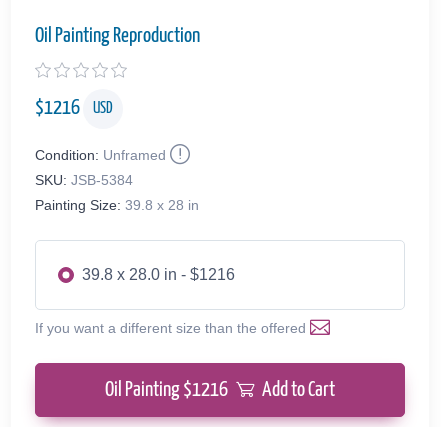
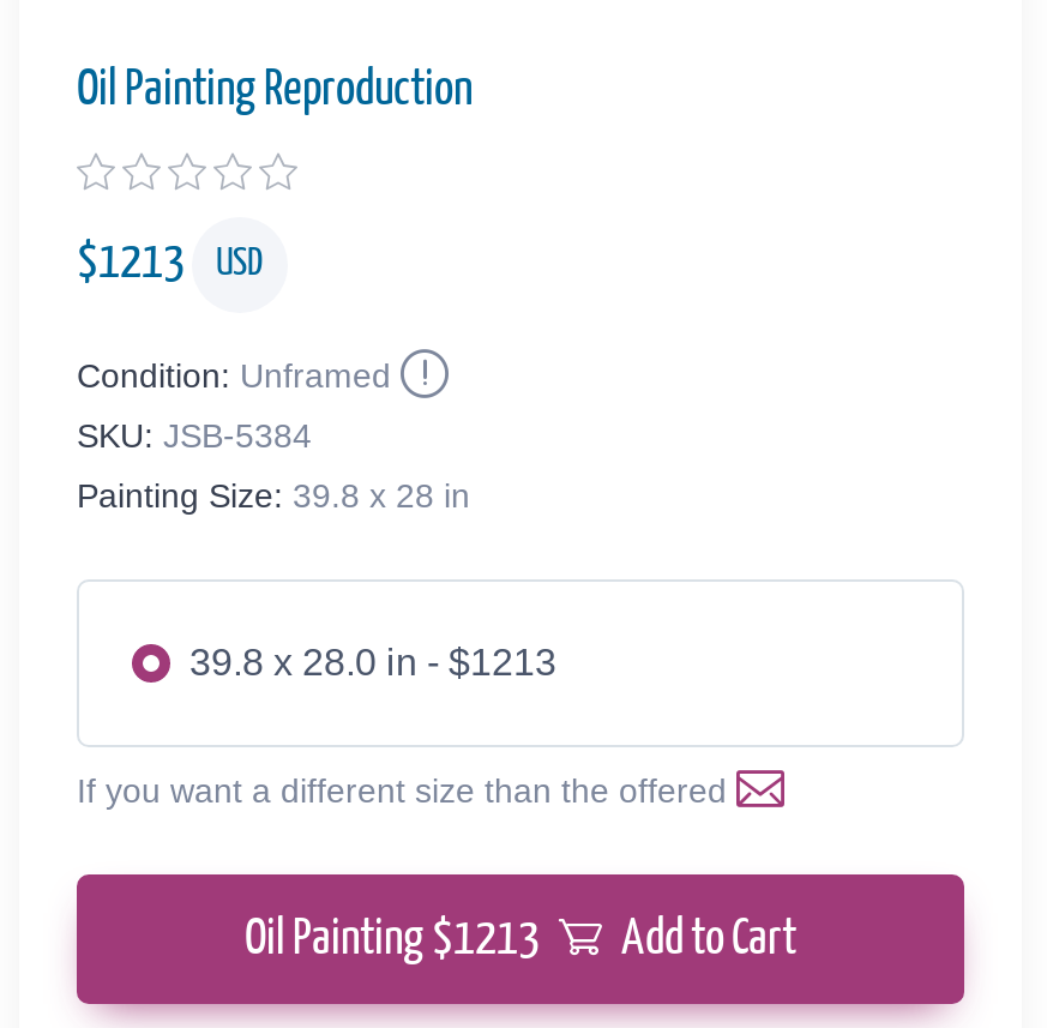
- $1216 USD
+ $1213 USD

- 39.8 x 28.0 in - $1216
+ 39.8 x 28.0 in - $1213

- Oil Painting $1216 Add to Cart
+ Oil Painting $1213 Add to Cart
